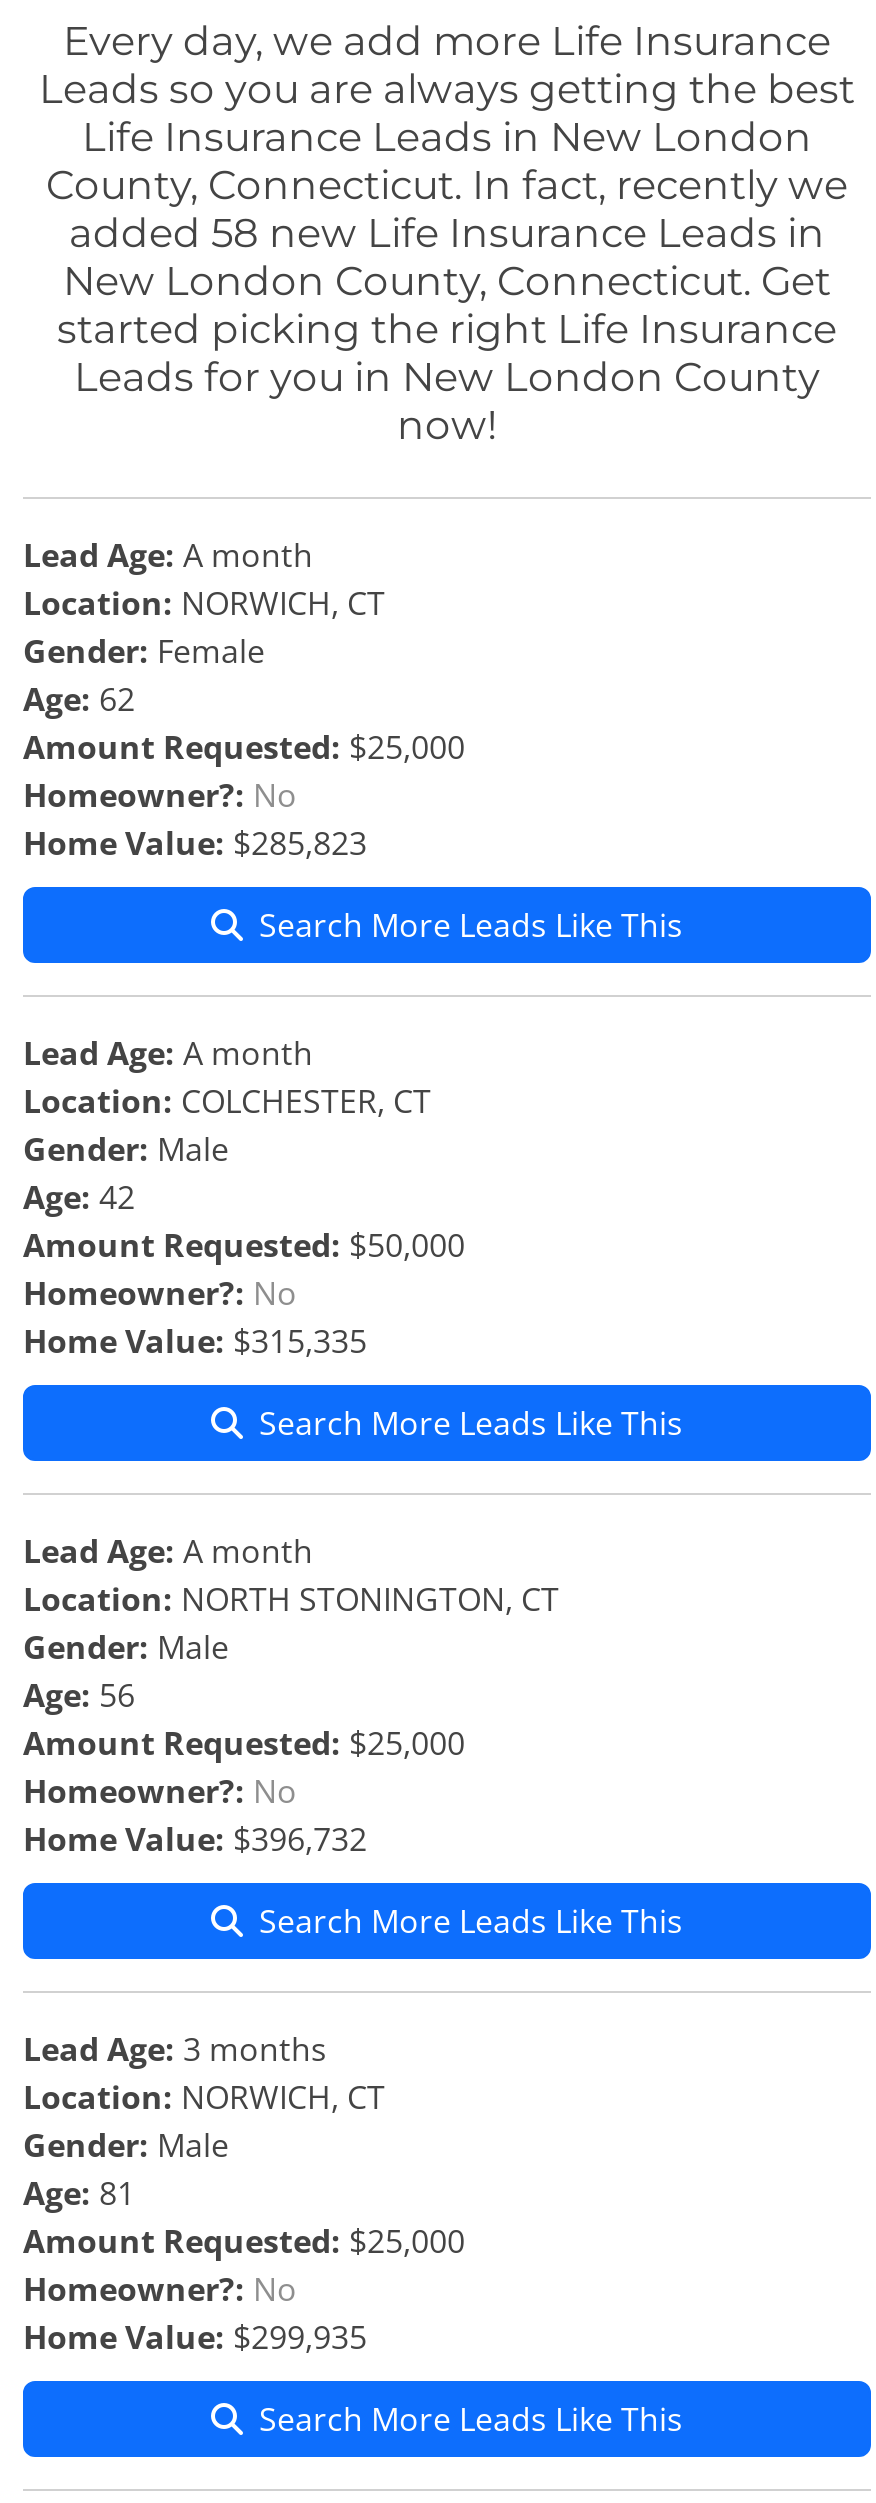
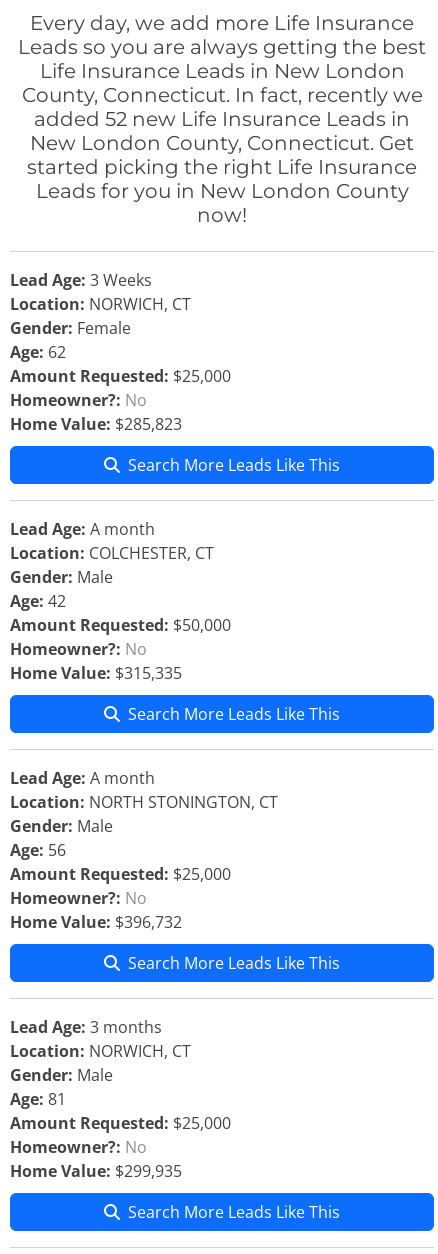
- added 58 new Life Insurance Leads in
+ added 52 new Life Insurance Leads in

- Lead Age: A month
+ Lead Age: 3 Weeks
